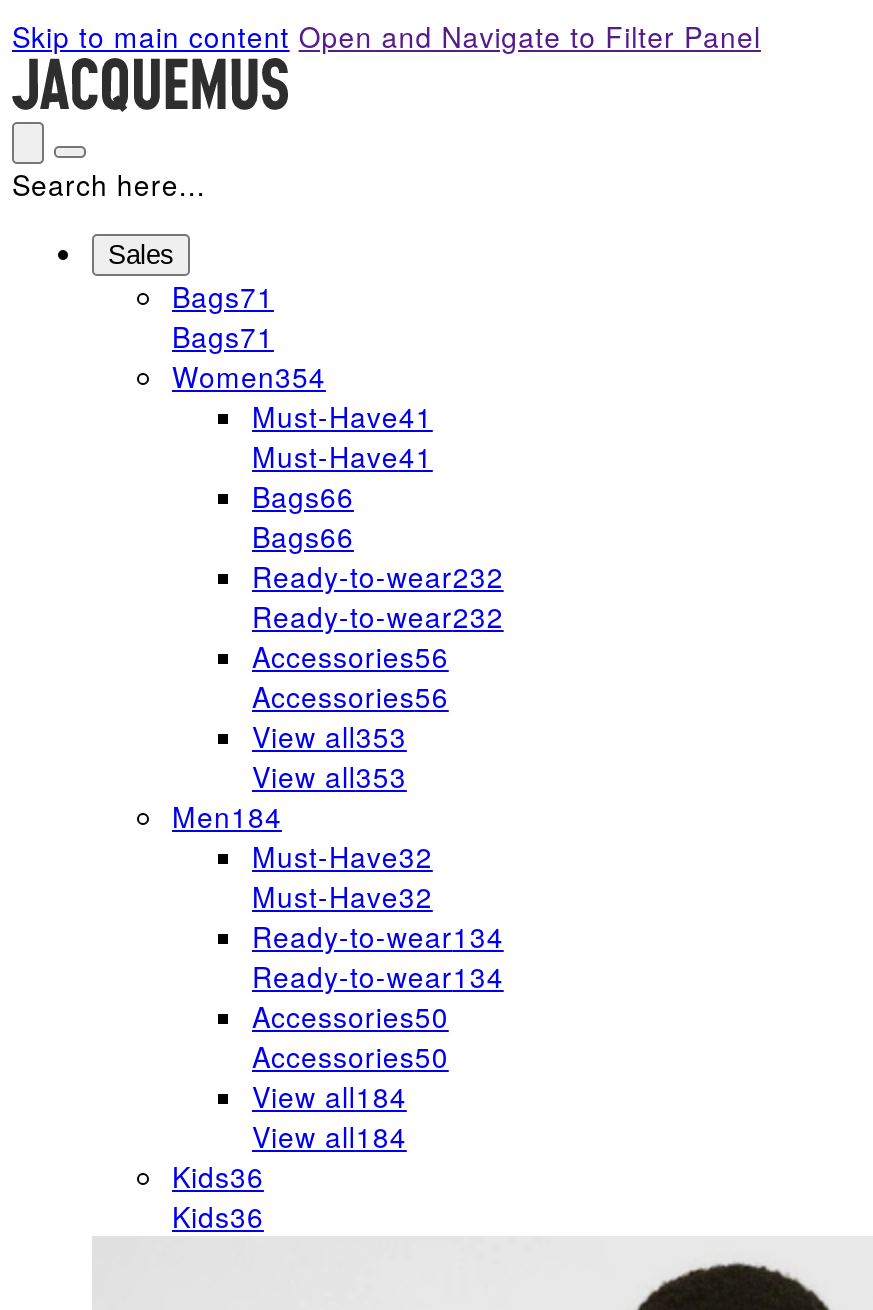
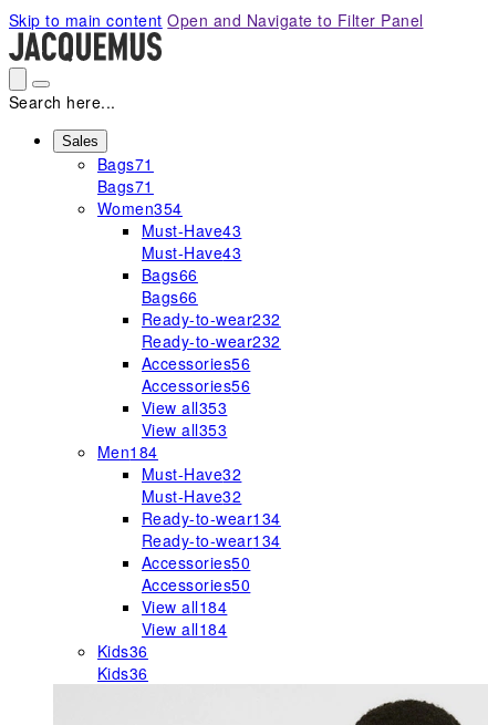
- Must-Have41
+ Must-Have43

- Must-Have41
+ Must-Have43
